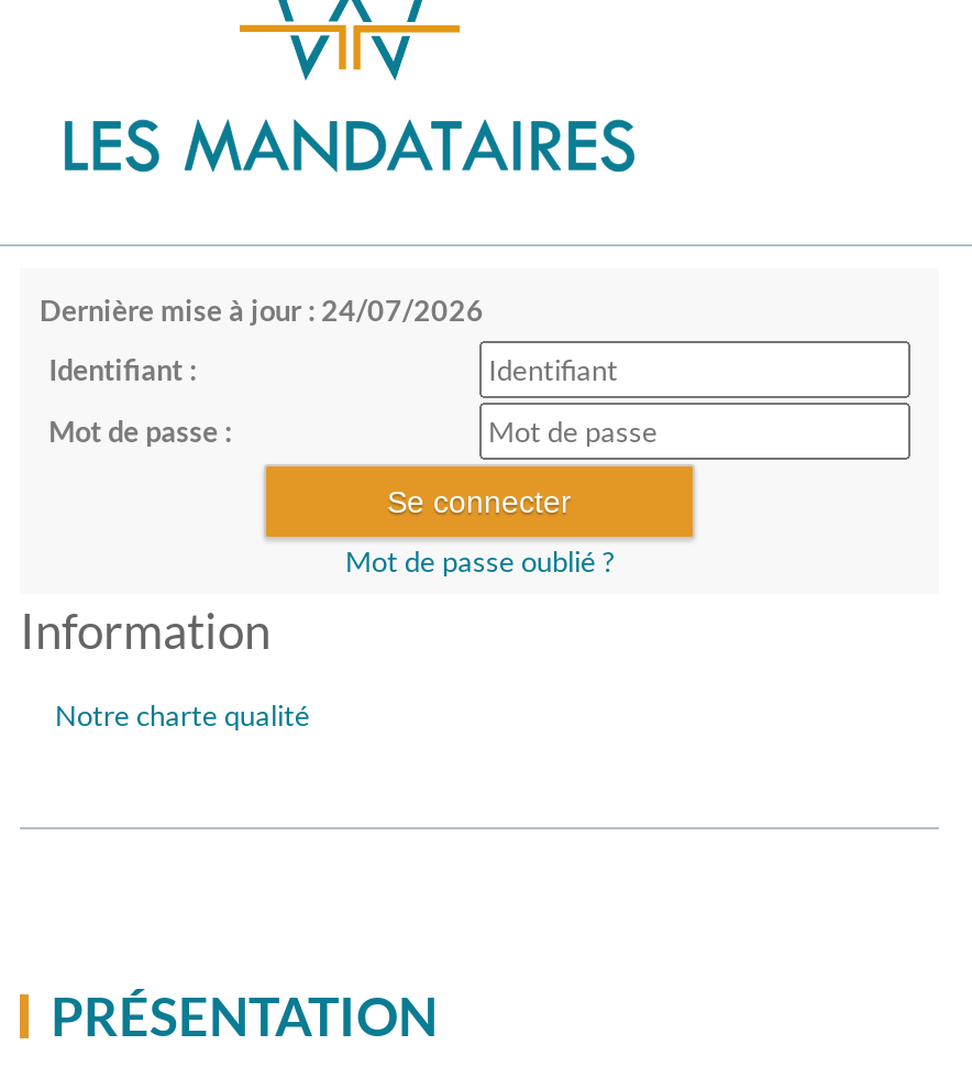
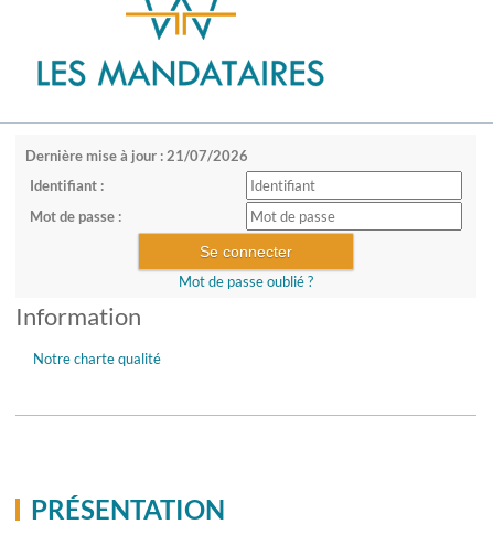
- Dernière mise à jour : 24/07/2026
+ Dernière mise à jour : 21/07/2026
